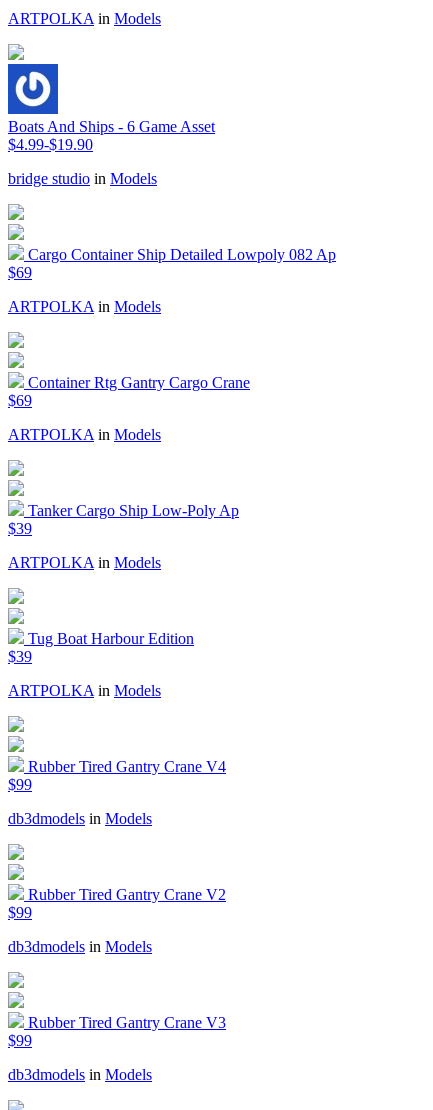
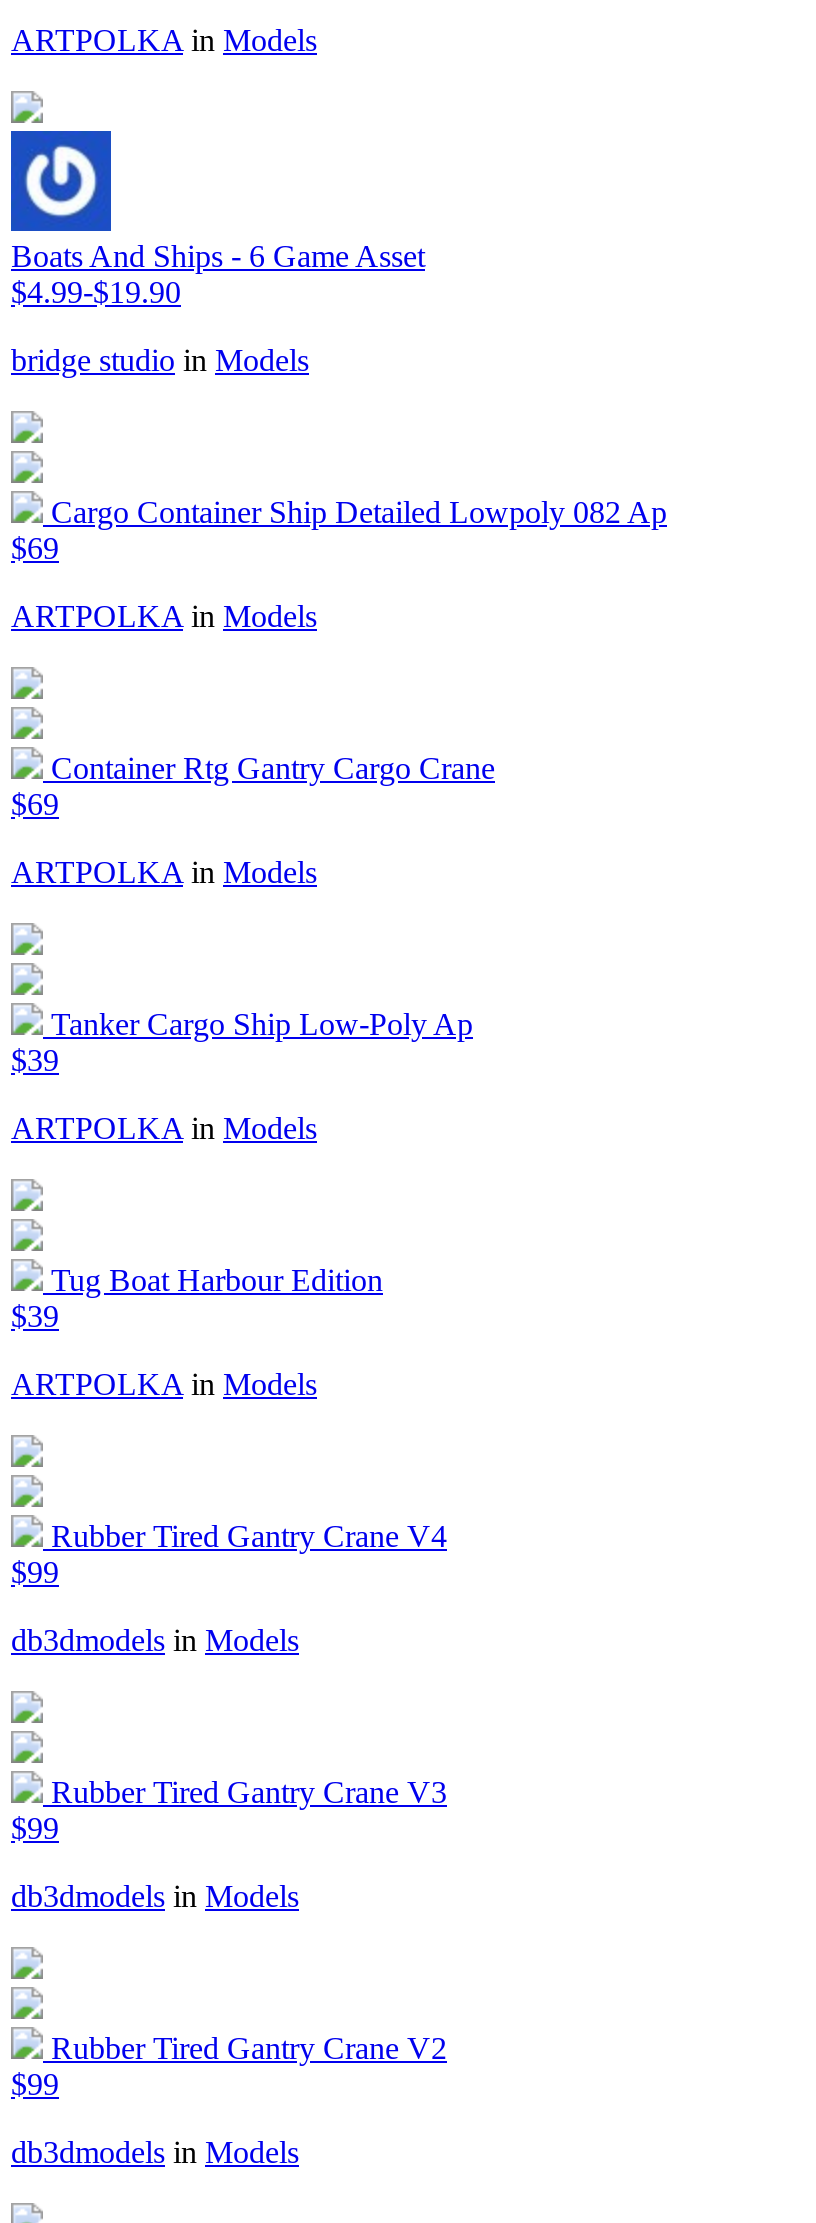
moved down: Rubber Tired Gantry Crane V2

moved up: Rubber Tired Gantry Crane V3
